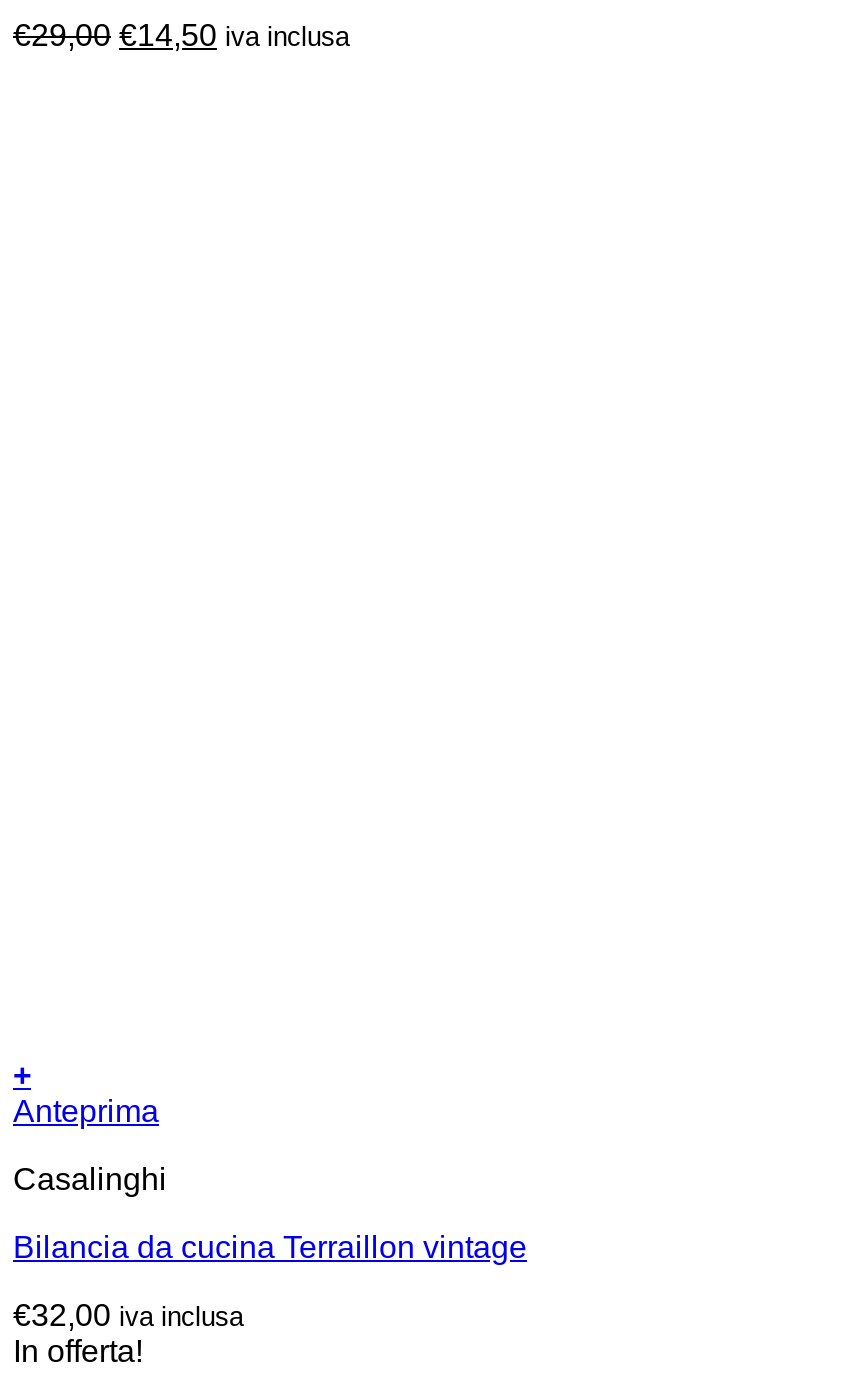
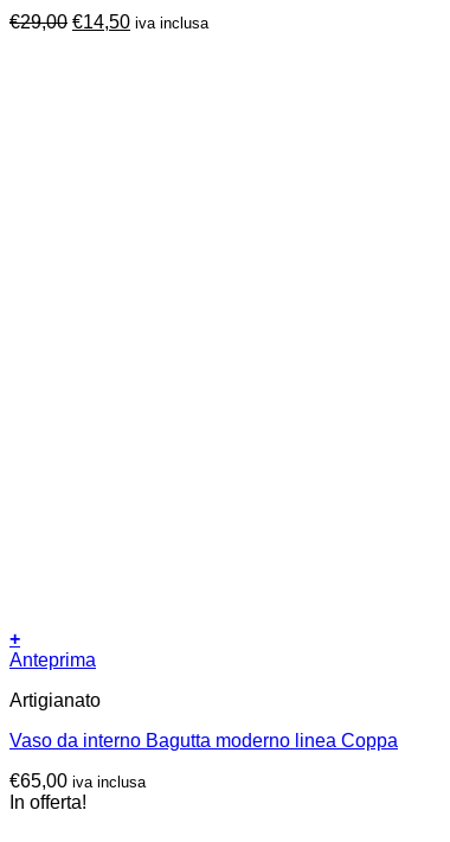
- Casalinghi
+ Artigianato

- Bilancia da cucina Terraillon vintage
+ Vaso da interno Bagutta moderno linea Coppa

- €32,00 iva inclusa
+ €65,00 iva inclusa
